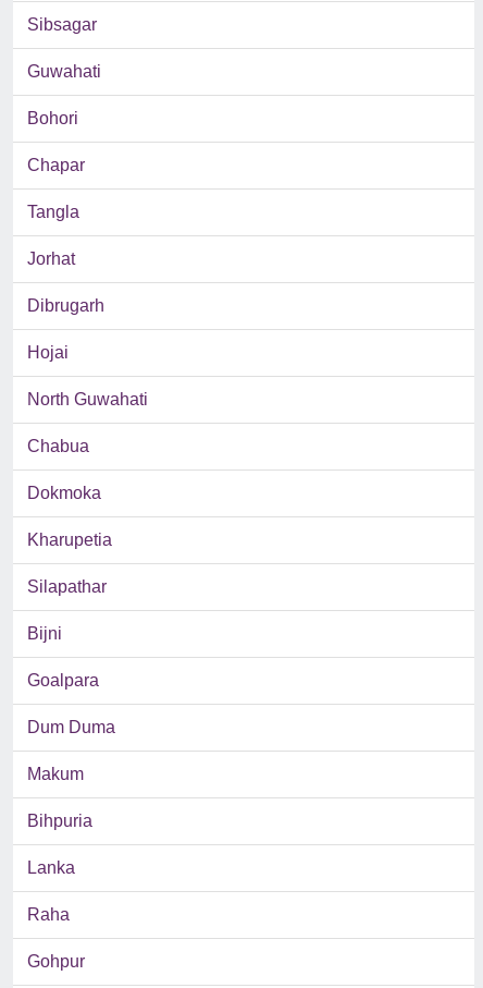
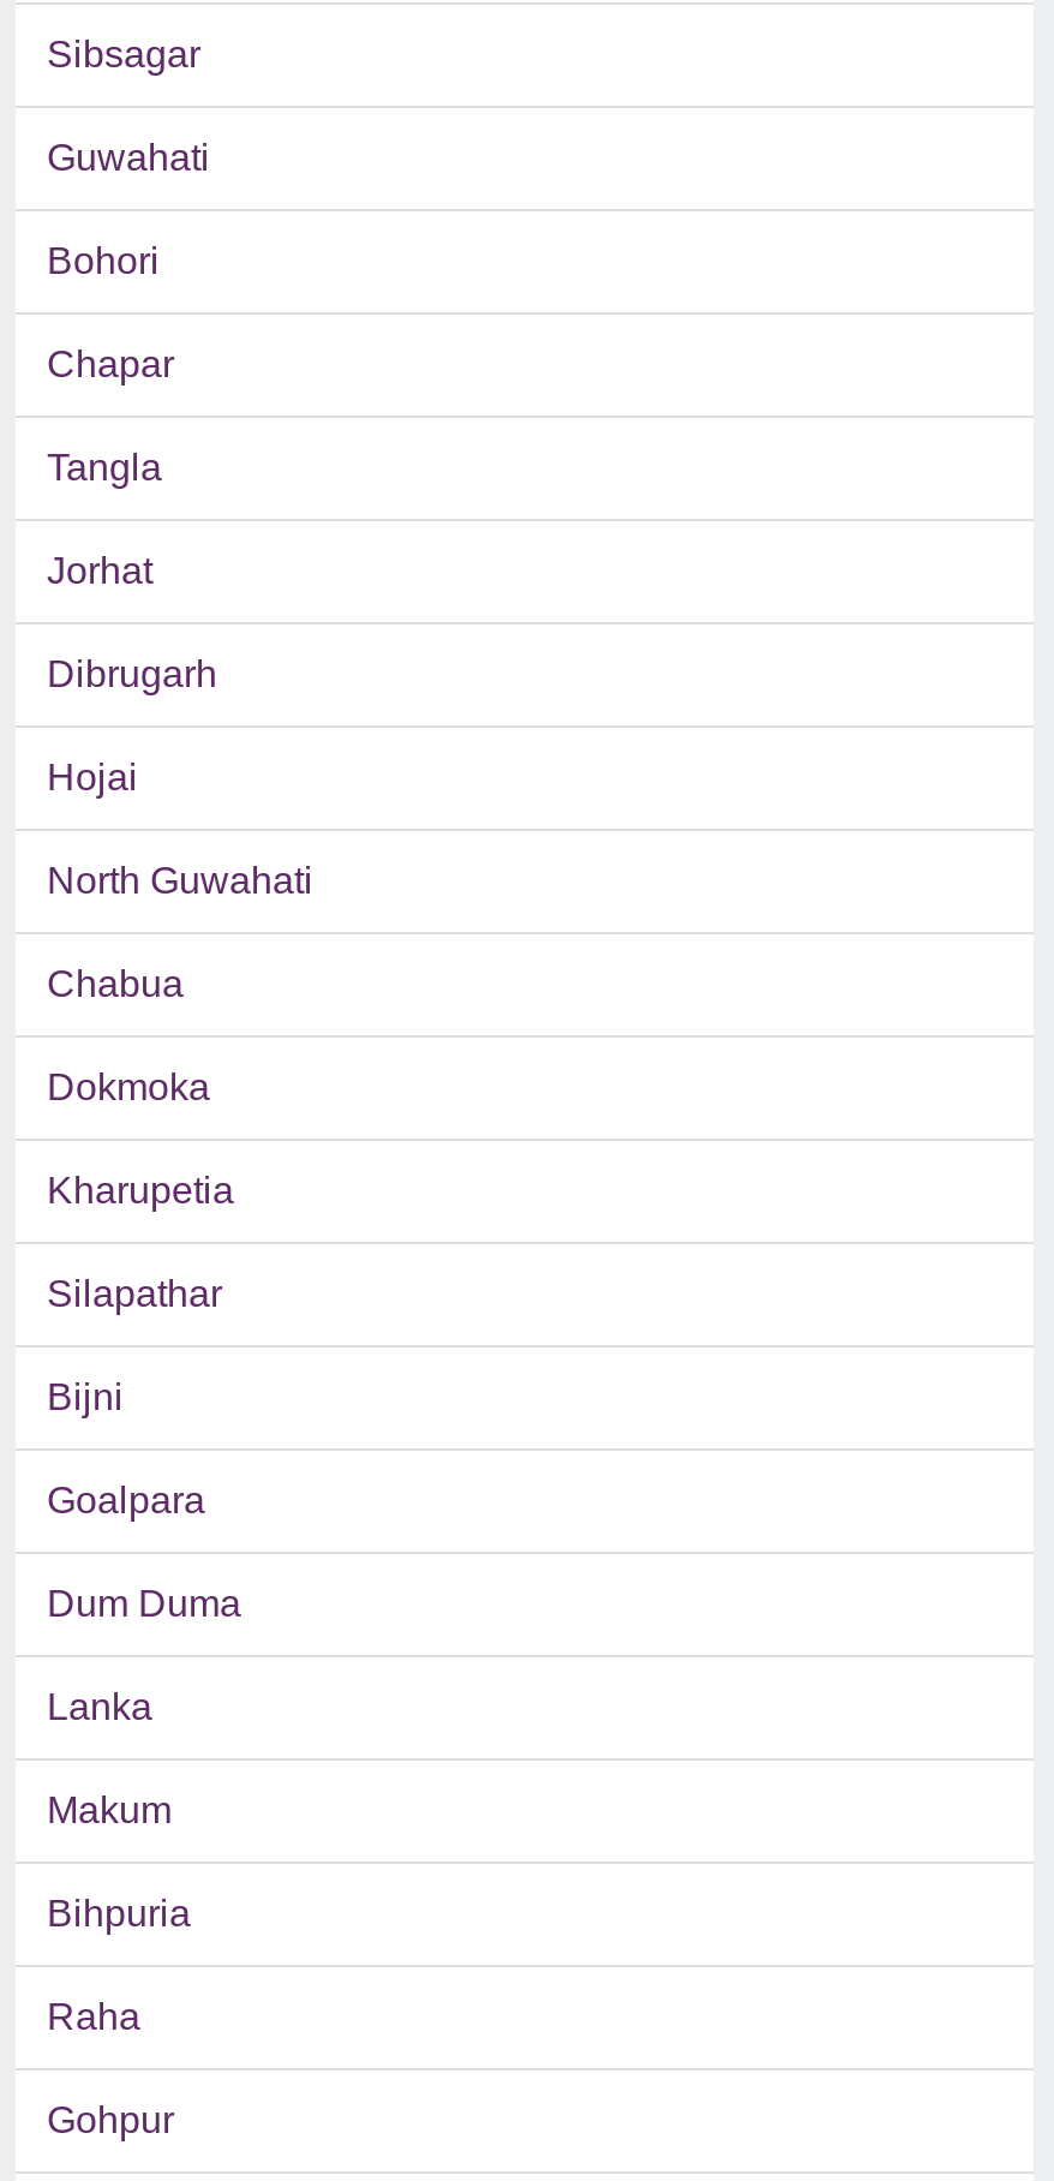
moved down: Makum | Bihpuria

moved up: Lanka
